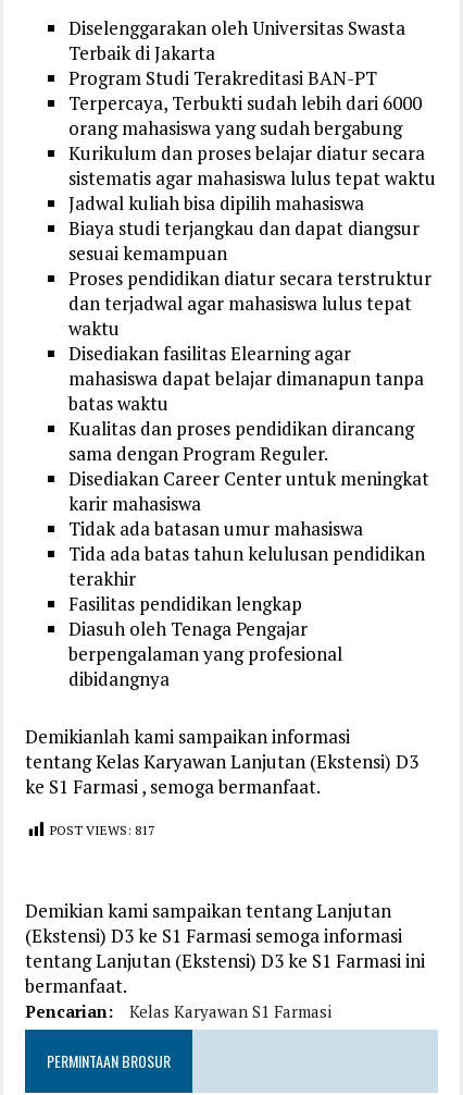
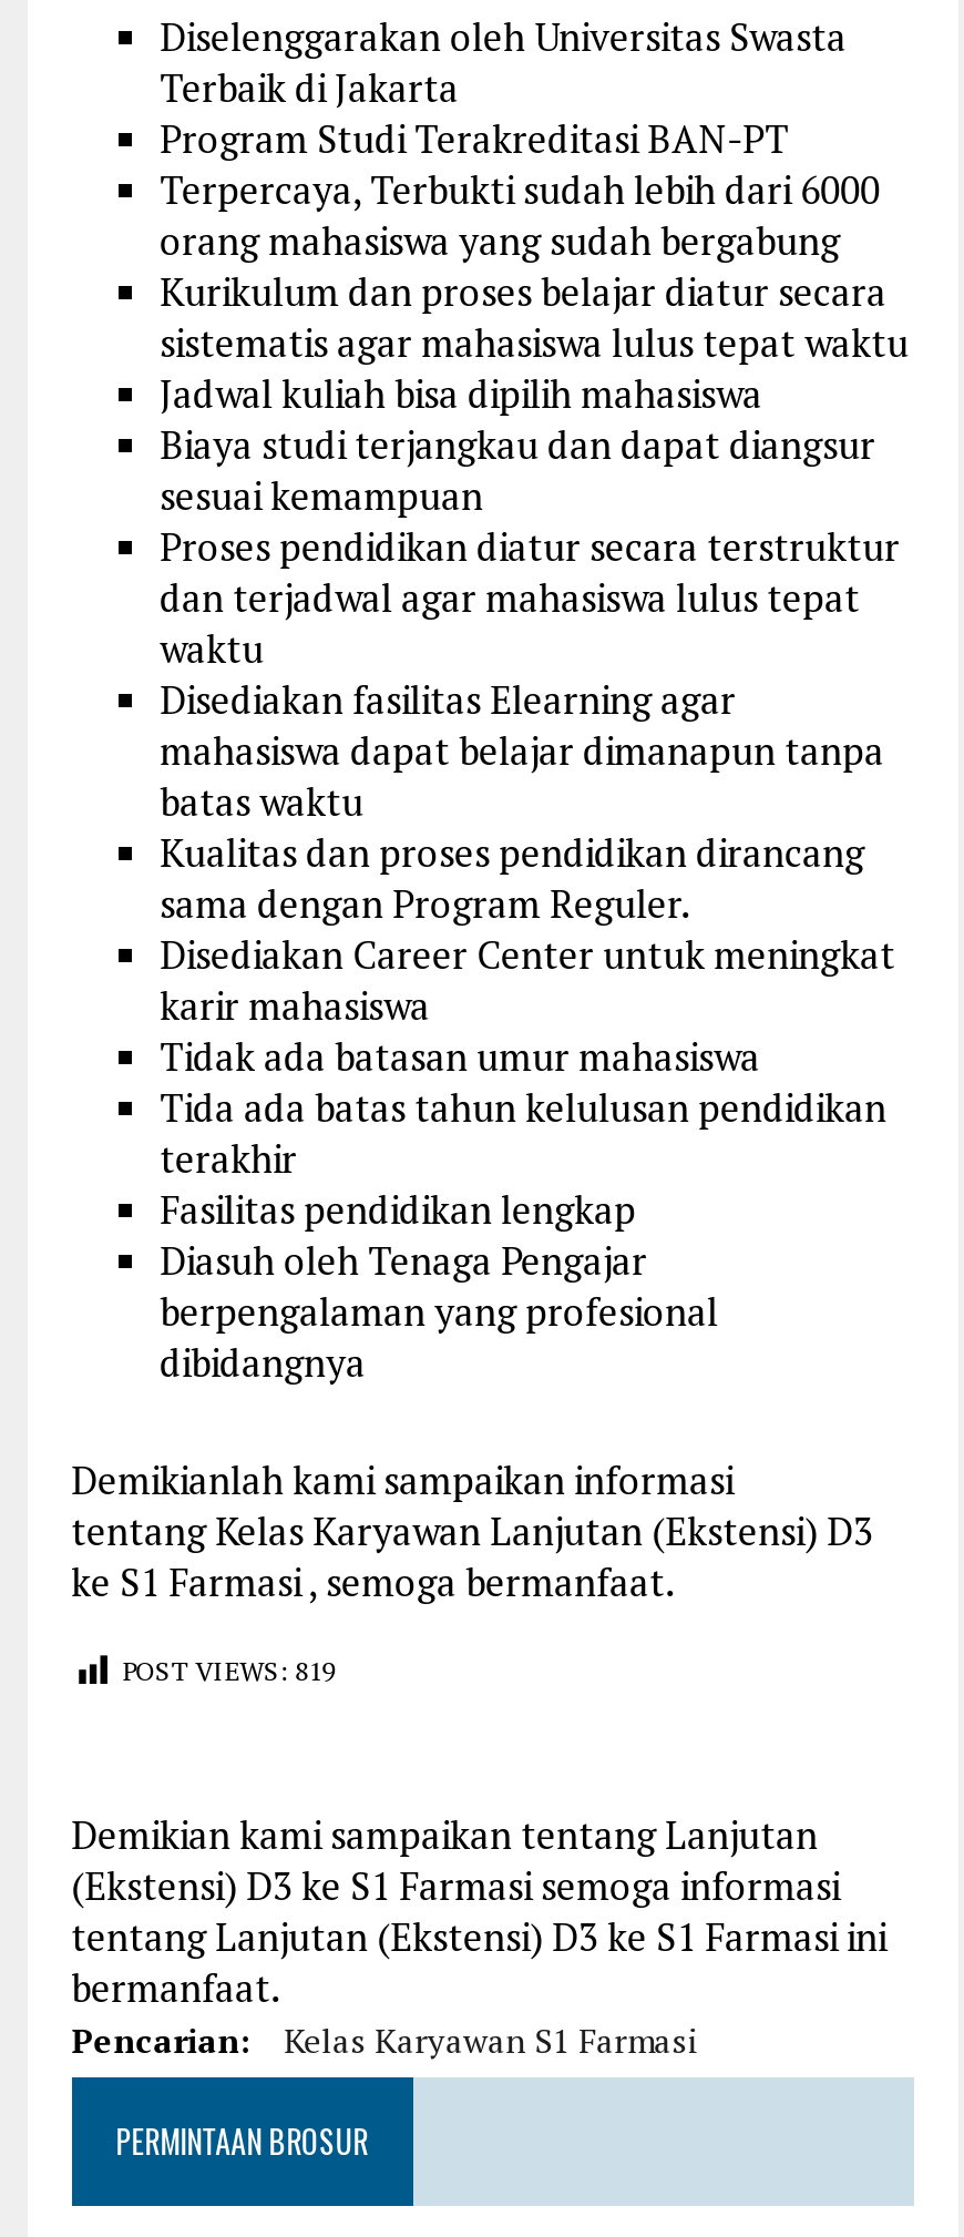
- POST VIEWS: 817
+ POST VIEWS: 819
